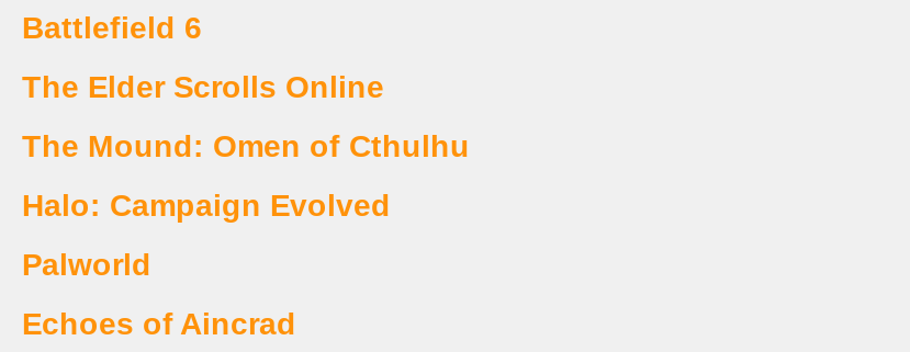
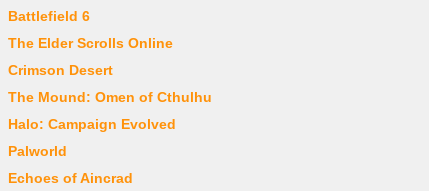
+ Crimson Desert
